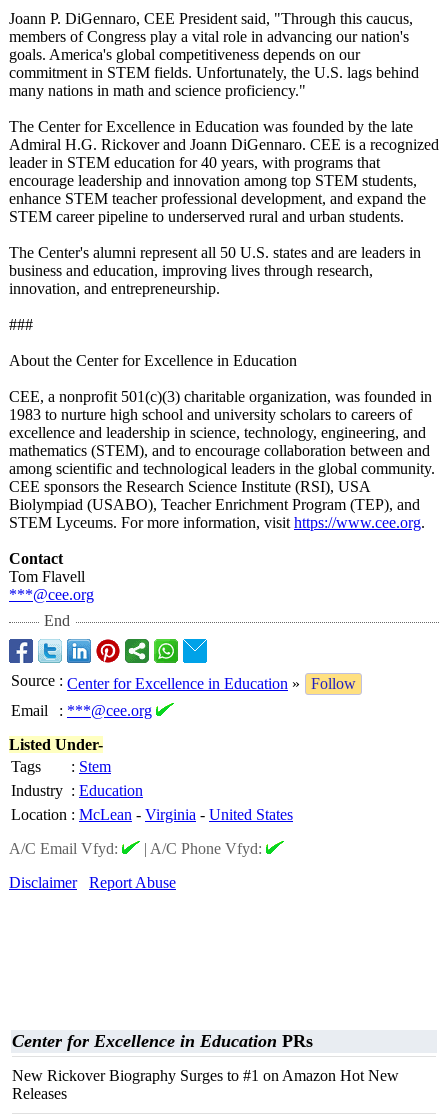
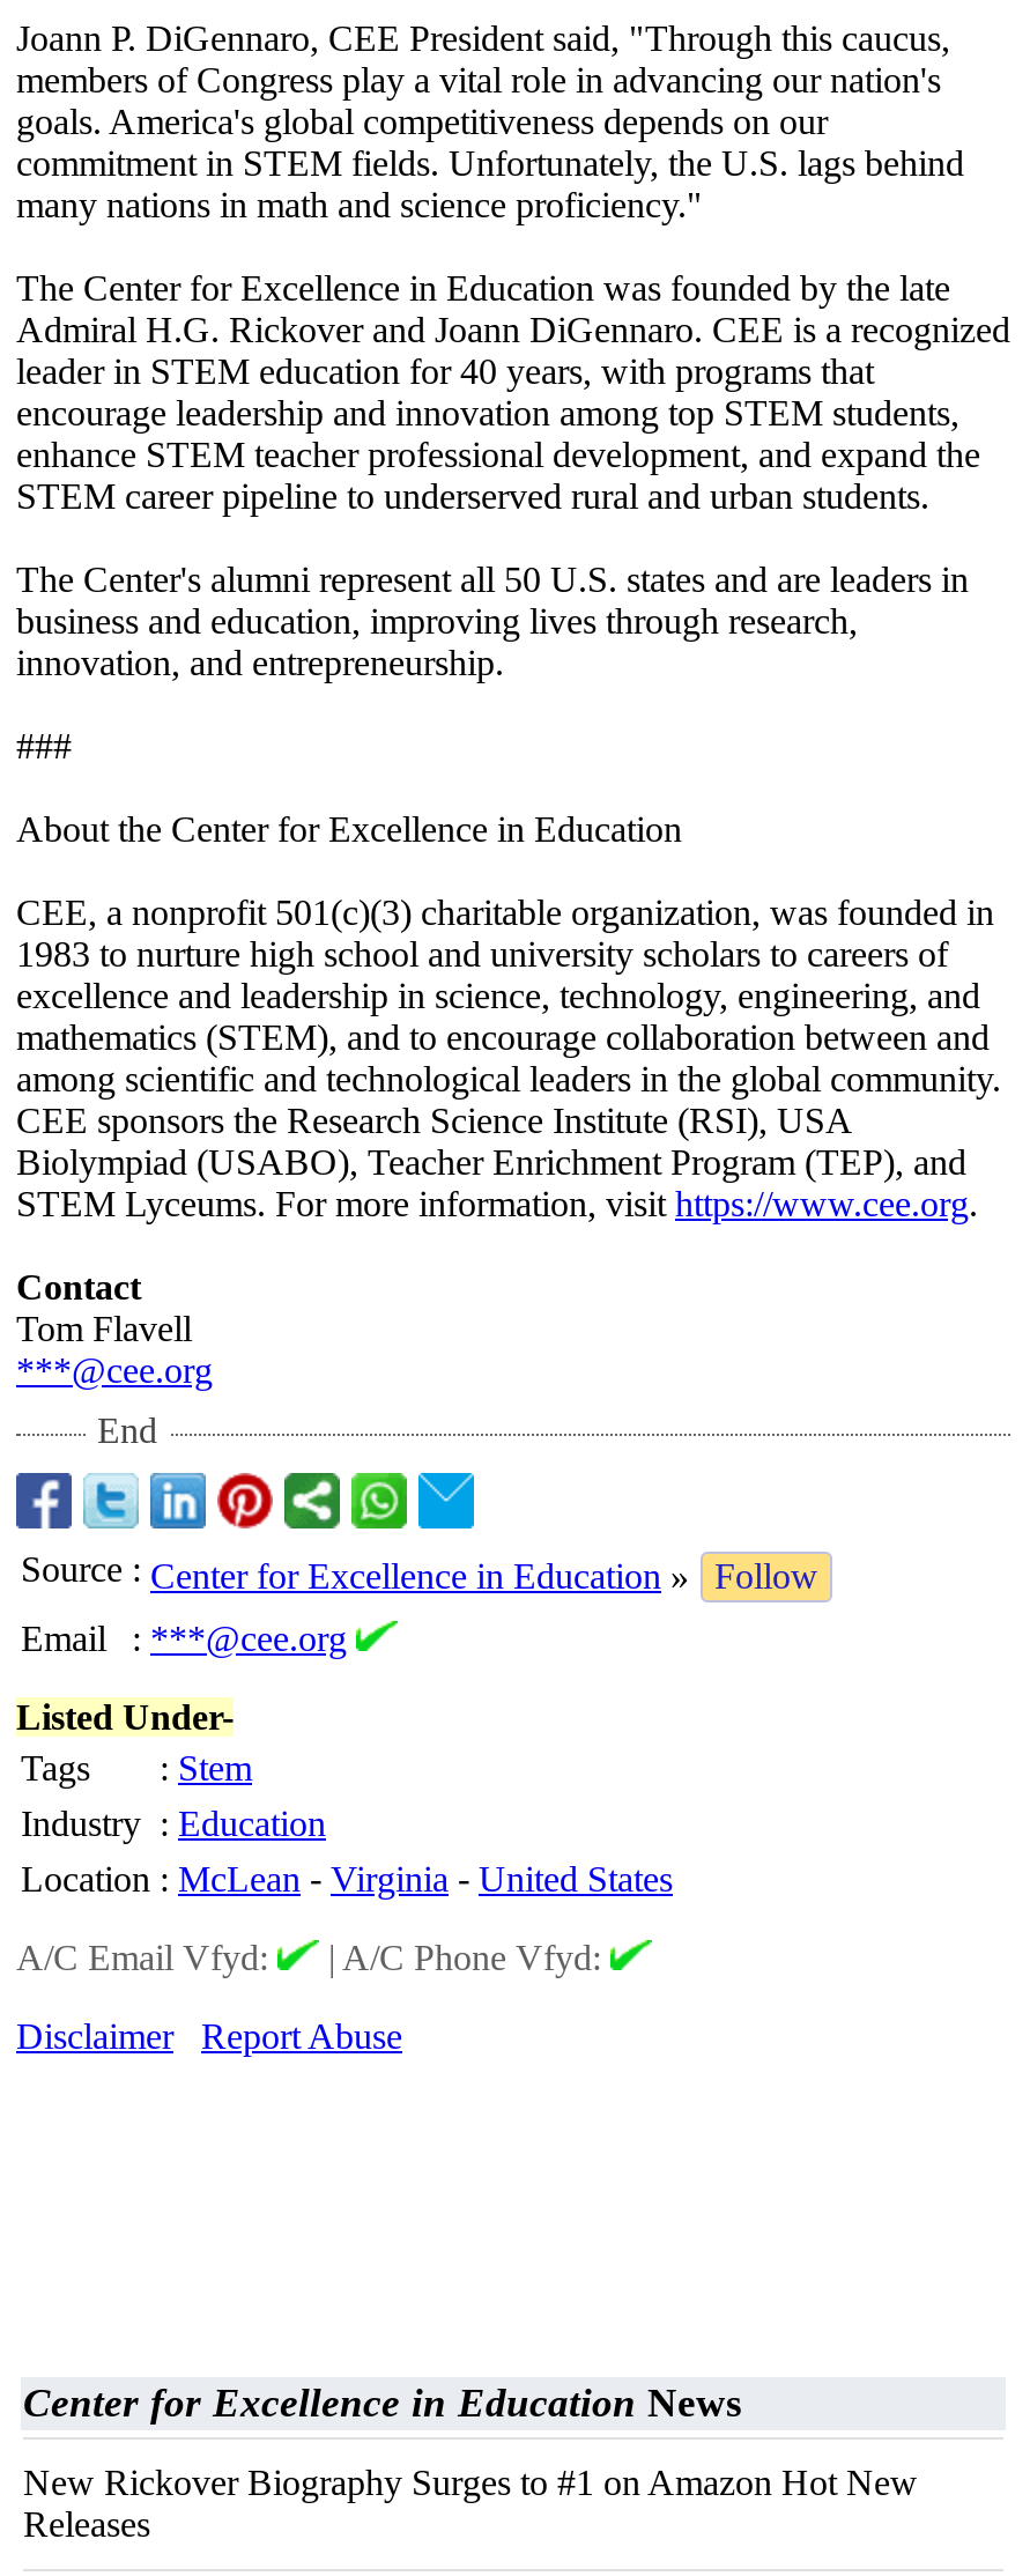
- Center for Excellence in Education PRs
+ Center for Excellence in Education News
